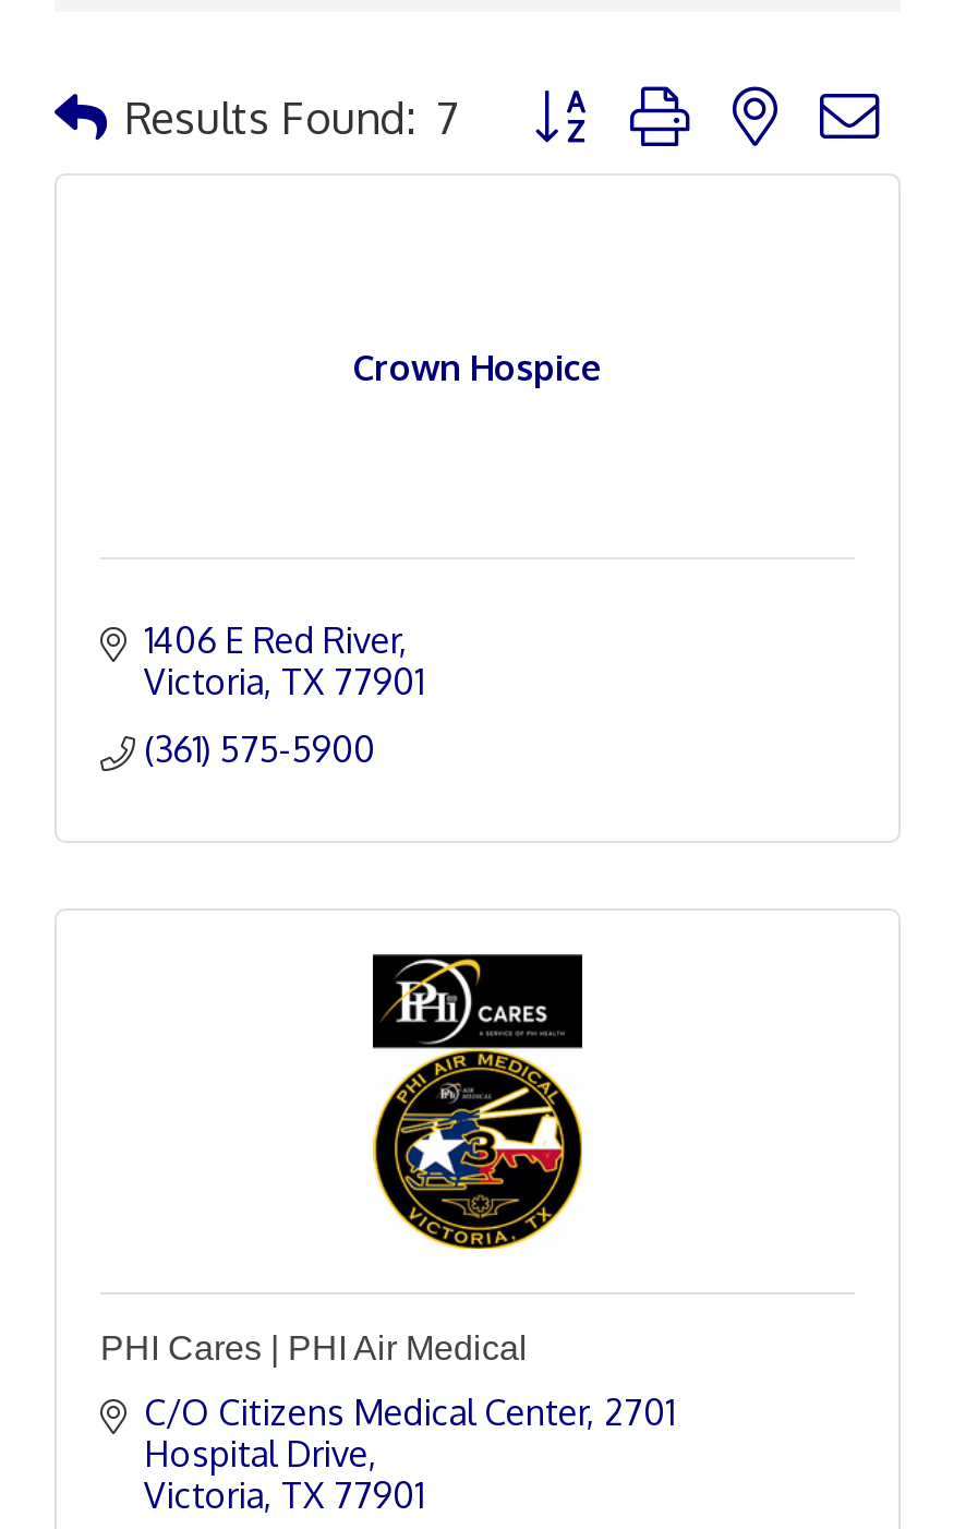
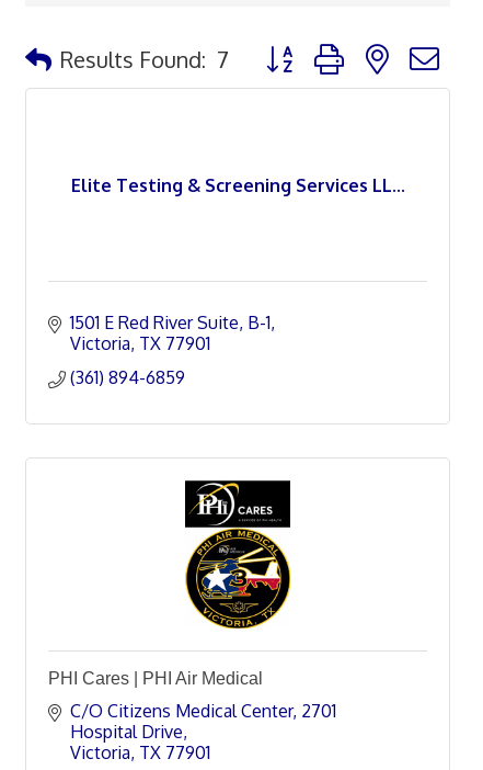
- Crown Hospice
+ Elite Testing & Screening Services LL...

- 1406 E Red River
+ 1501 E Red River Suite, B-1

- (361) 575-5900
+ (361) 894-6859
